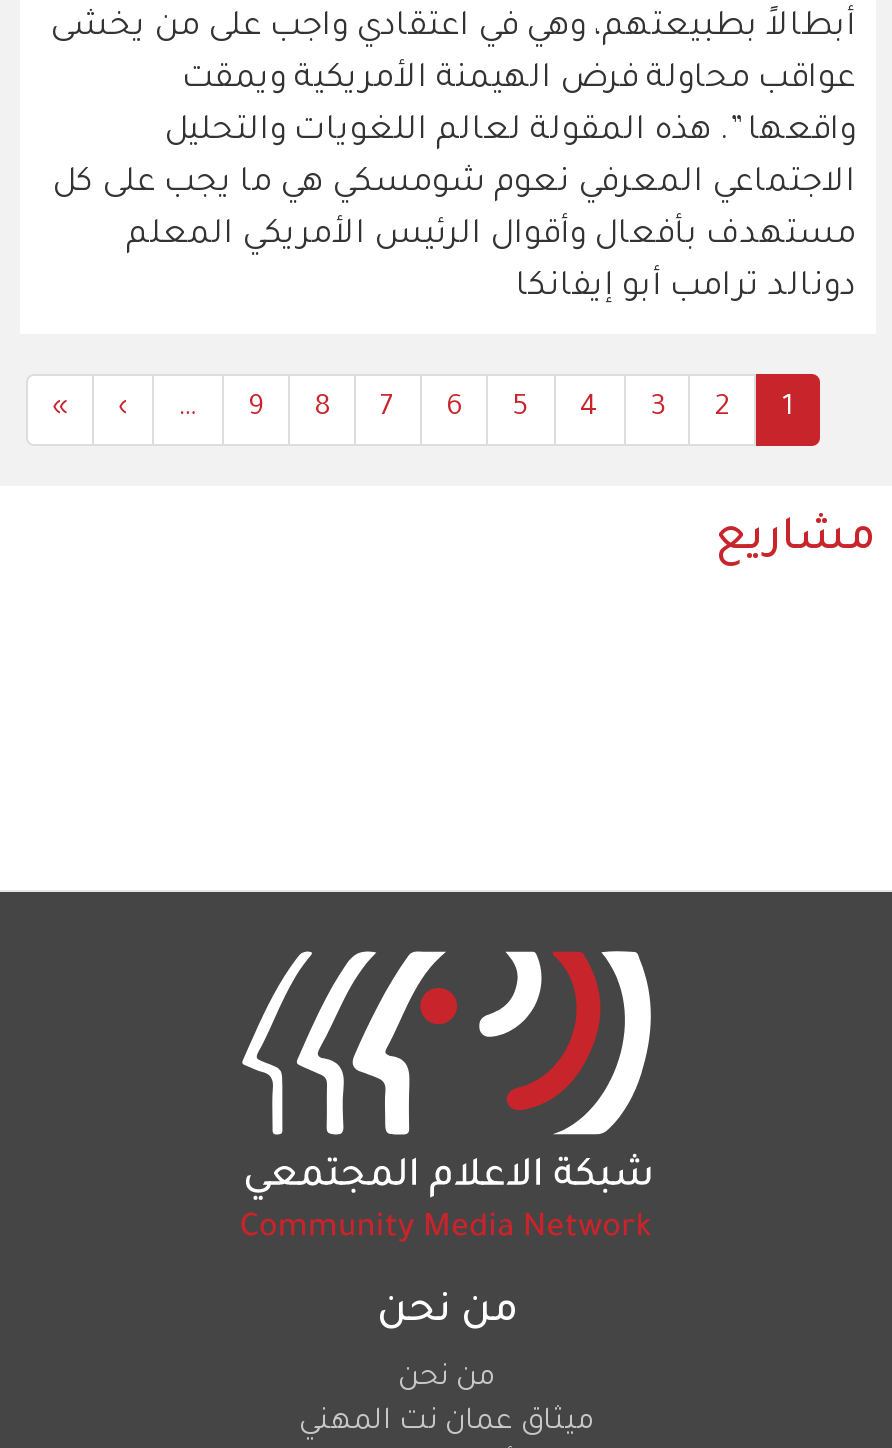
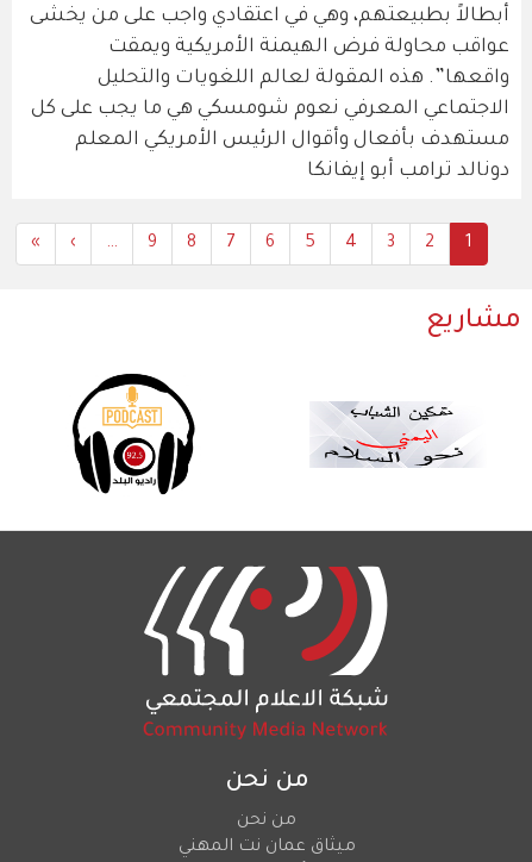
+ [image]

+ [image]
